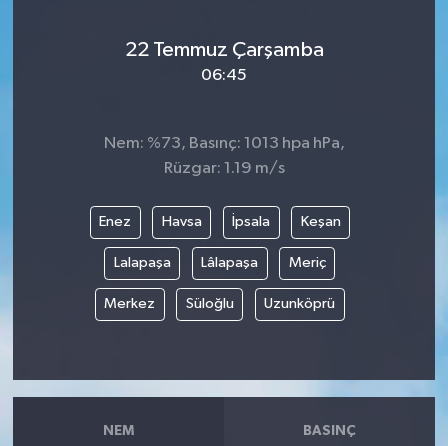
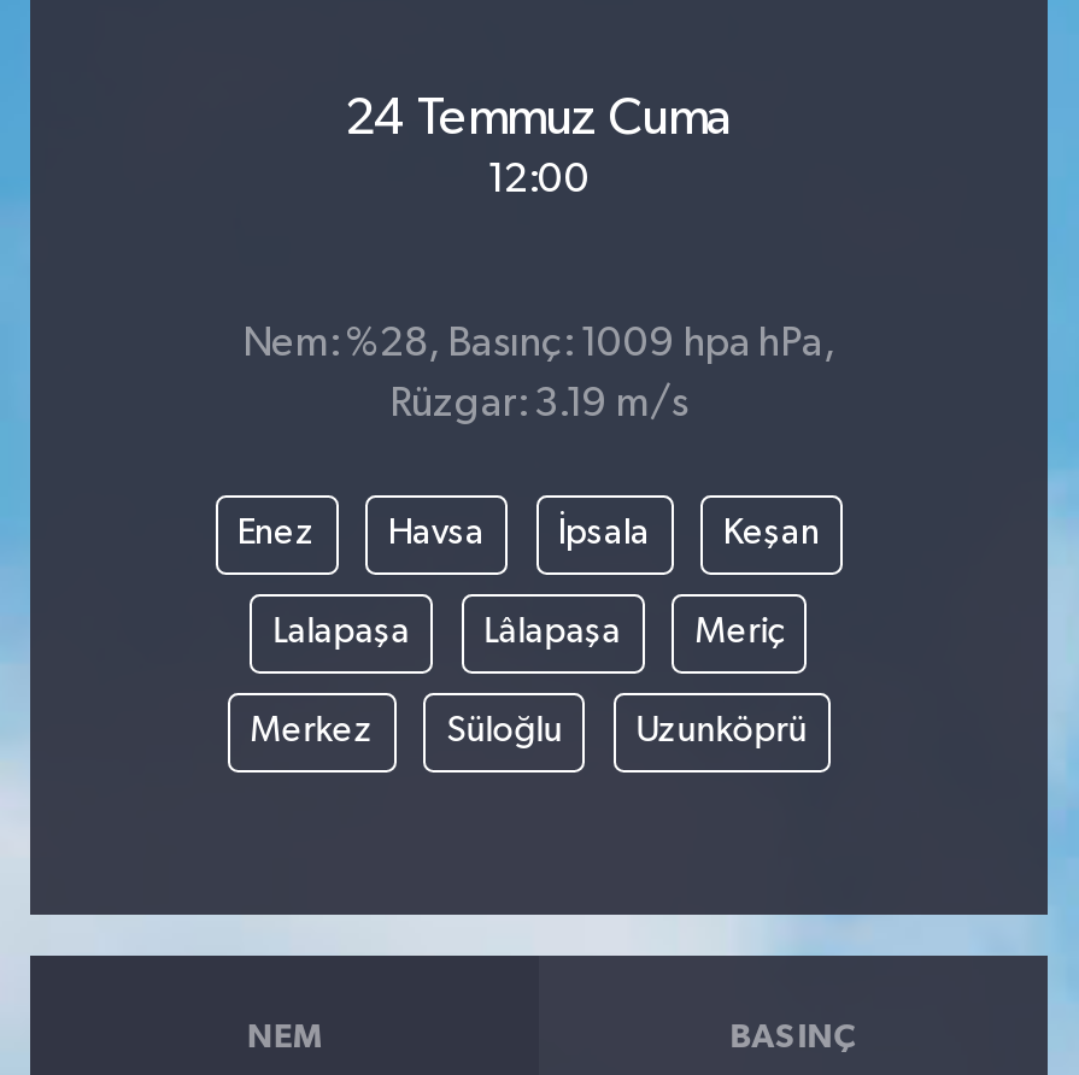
- 22 Temmuz Çarşamba
- 06:45
+ 24 Temmuz Cuma
+ 12:00

- Nem: %73, Basınç: 1013 hpa hPa,
+ Nem: %28, Basınç: 1009 hpa hPa,

- Rüzgar: 1.19 m/s
+ Rüzgar: 3.19 m/s
